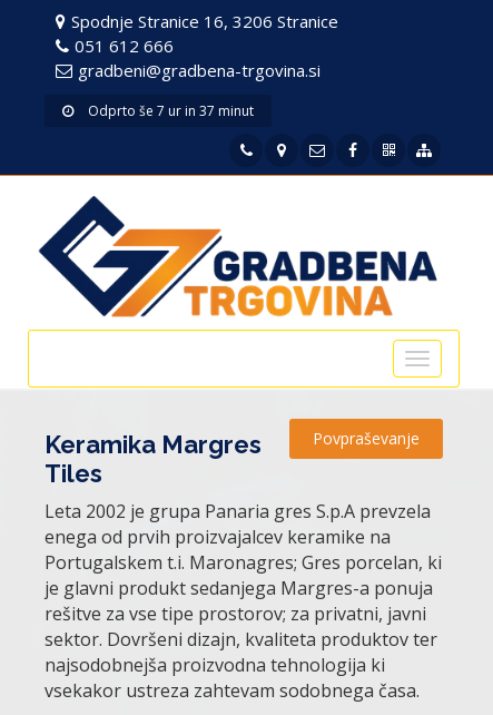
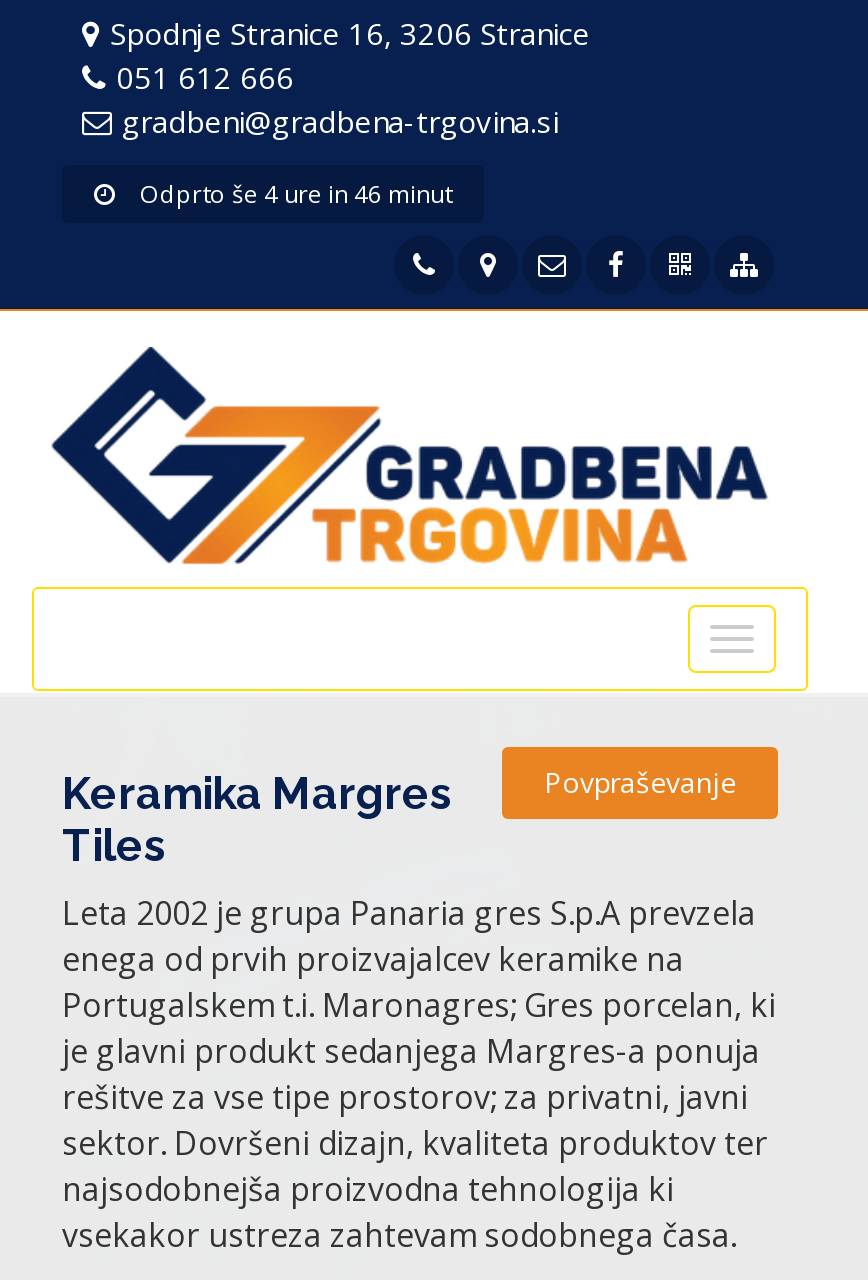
- Odprto še 7 ur in 37 minut
+ Odprto še 4 ure in 46 minut
